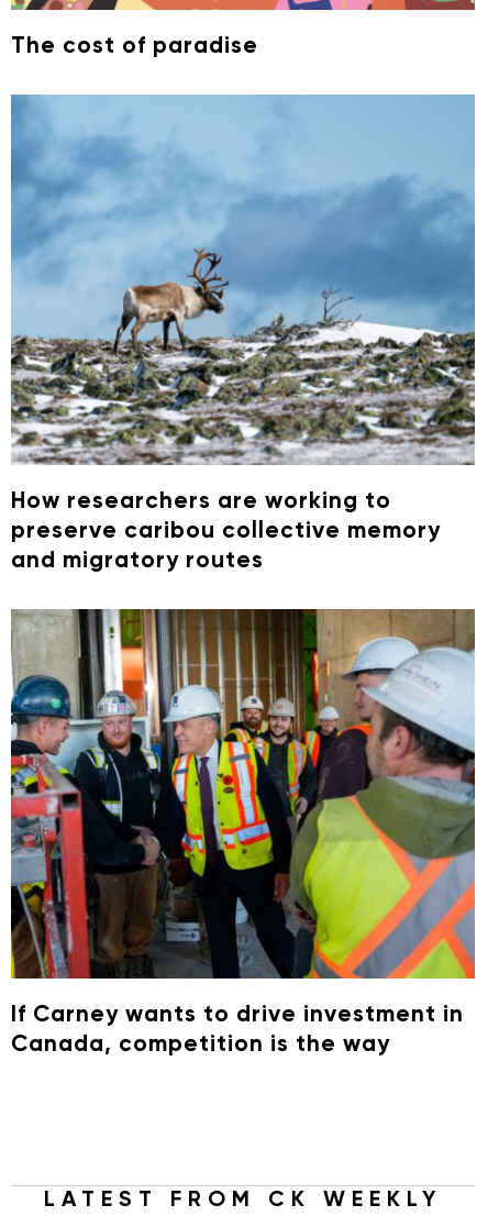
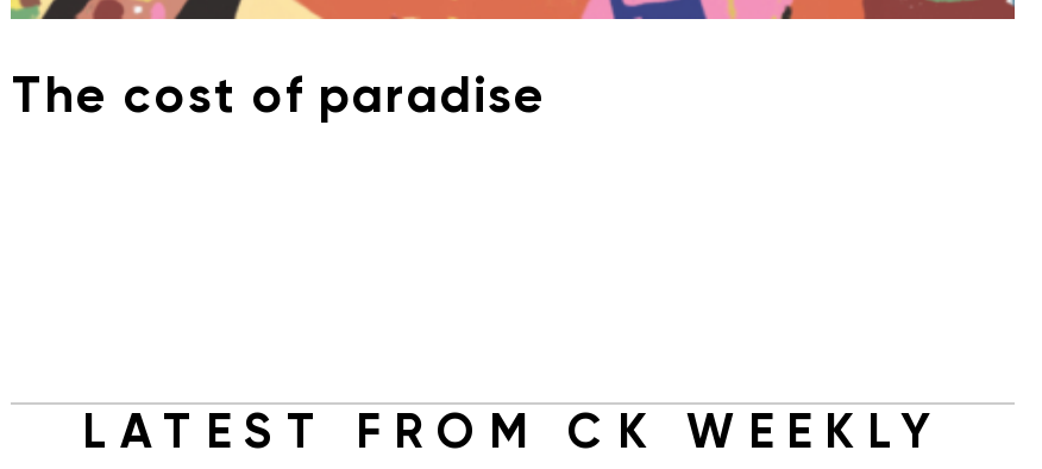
- [image]
- How researchers are working to
- preserve caribou collective memory
- and migratory routes

- [image]
- If Carney wants to drive investment in
- Canada, competition is the way
